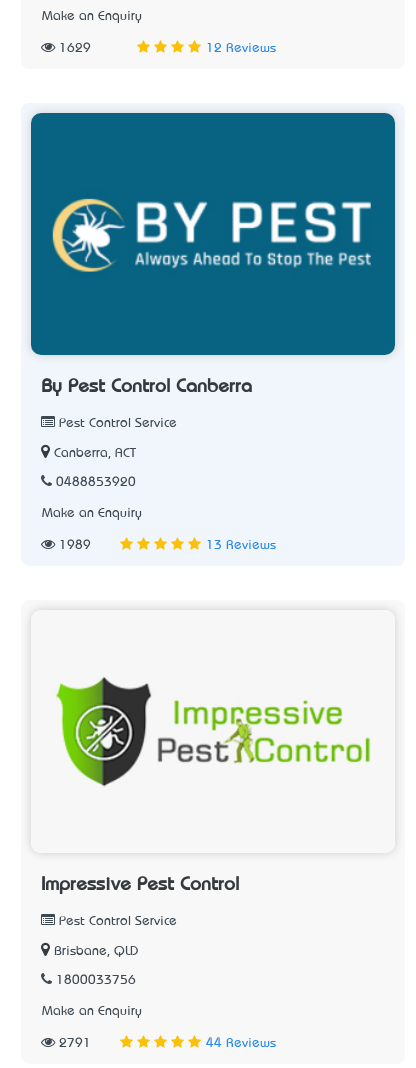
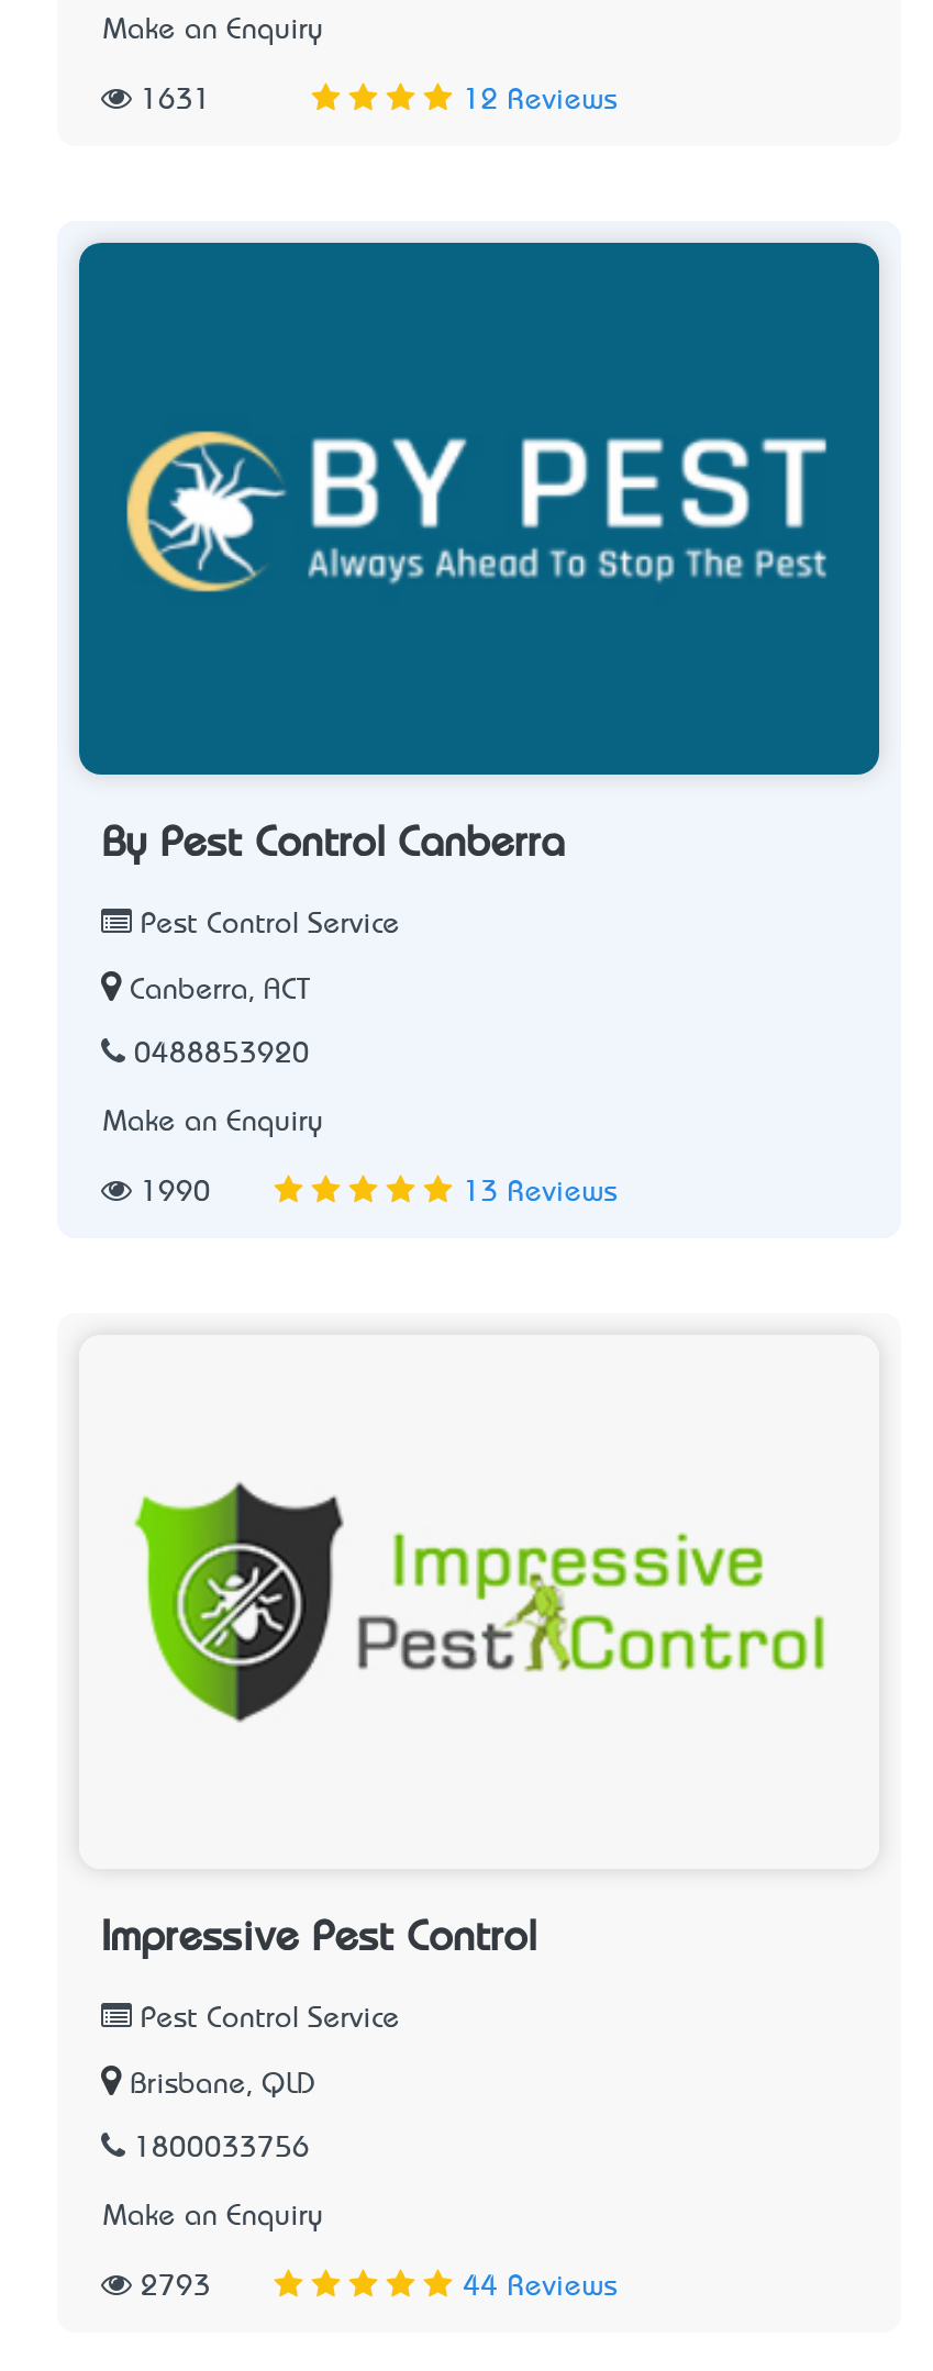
- 1629
+ 1631

- 1989
+ 1990

- 2791
+ 2793
